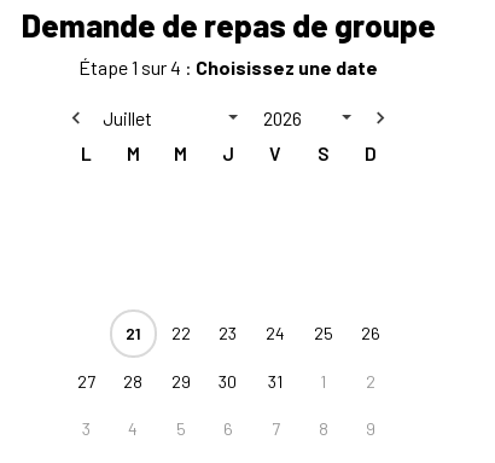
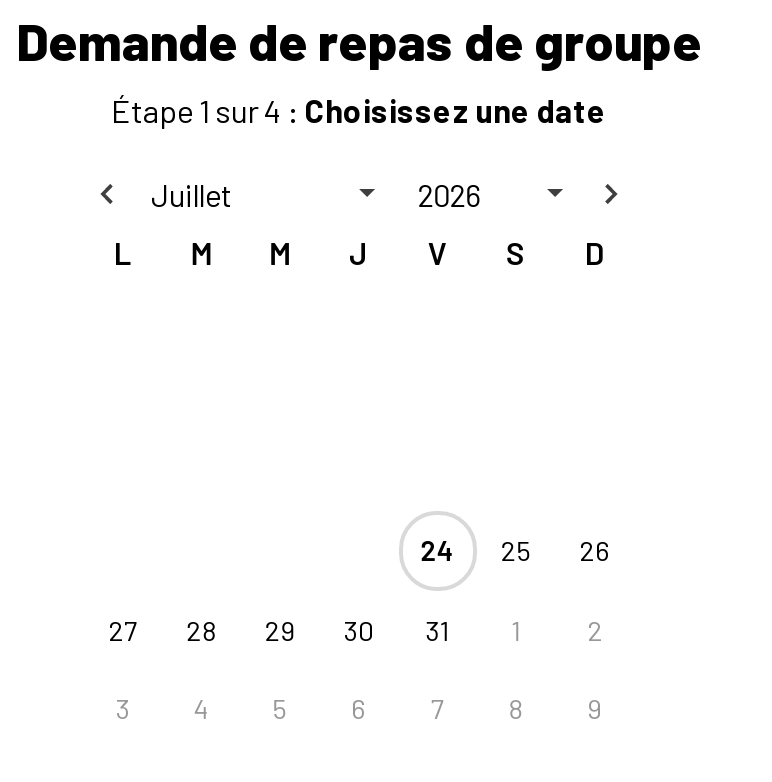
- 21
- 22
- 23
